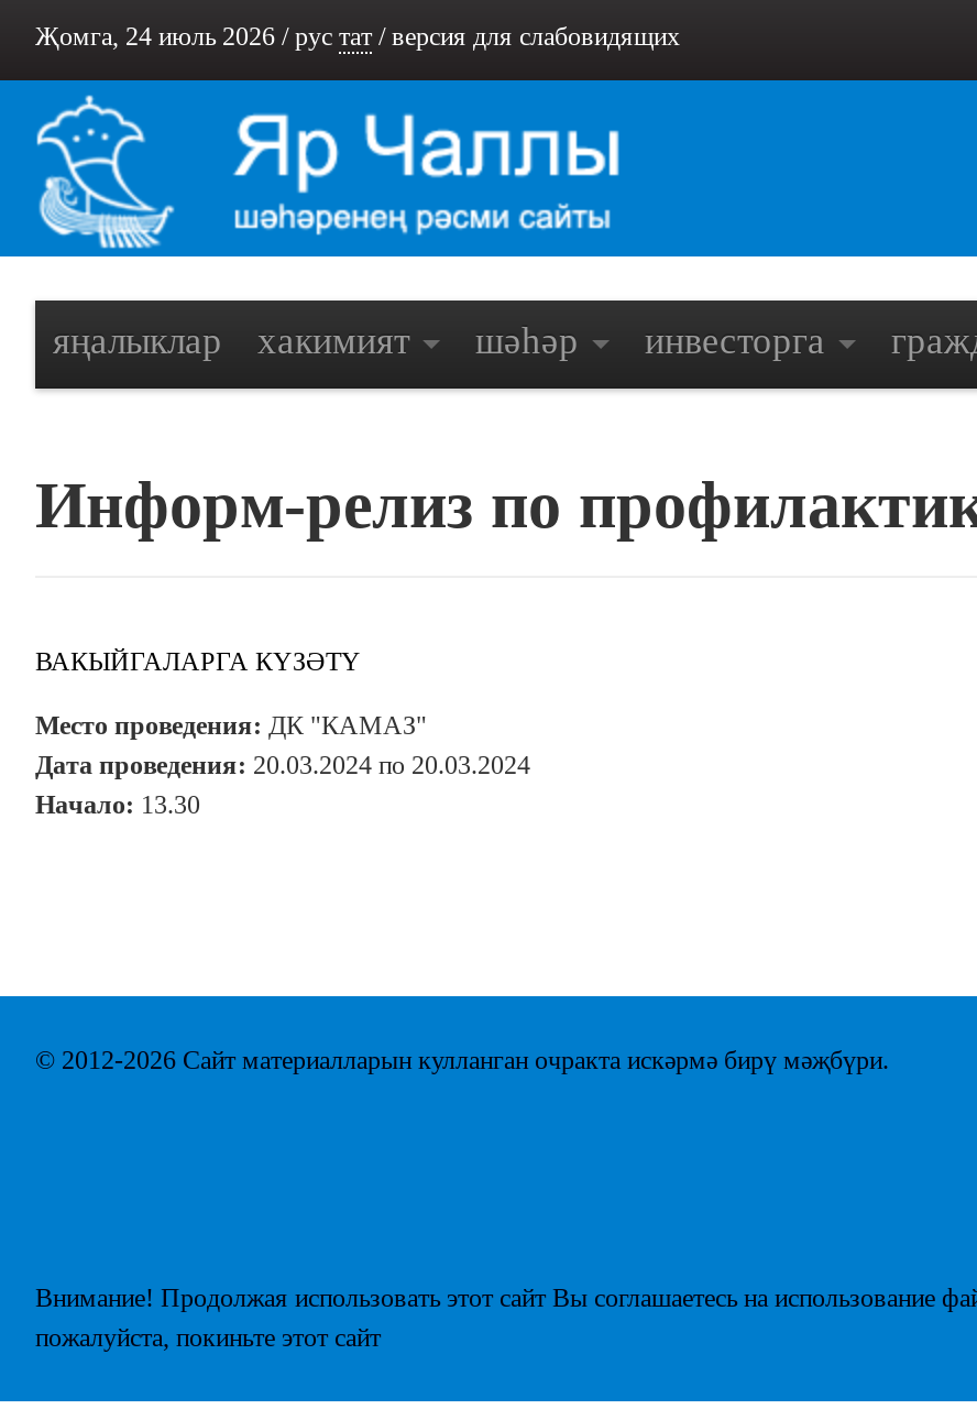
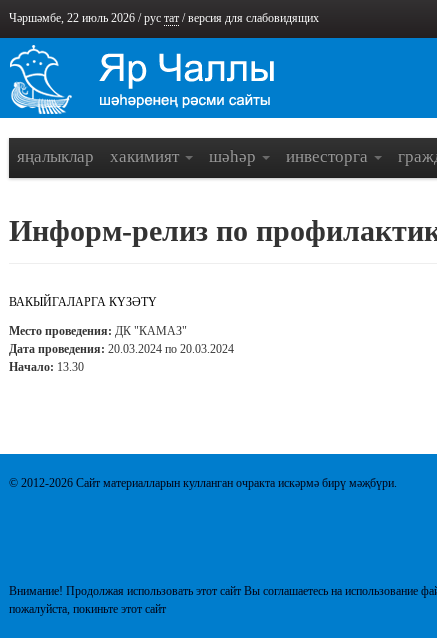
- Җомга, 24 июль 2026 / рус тат / версия для слабовидящих
+ Чәршәмбе, 22 июль 2026 / рус тат / версия для слабовидящих
